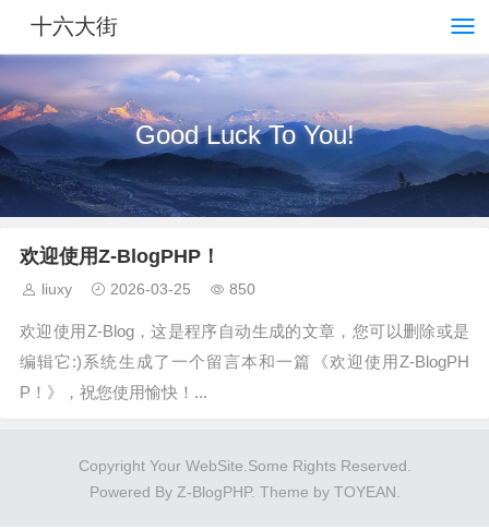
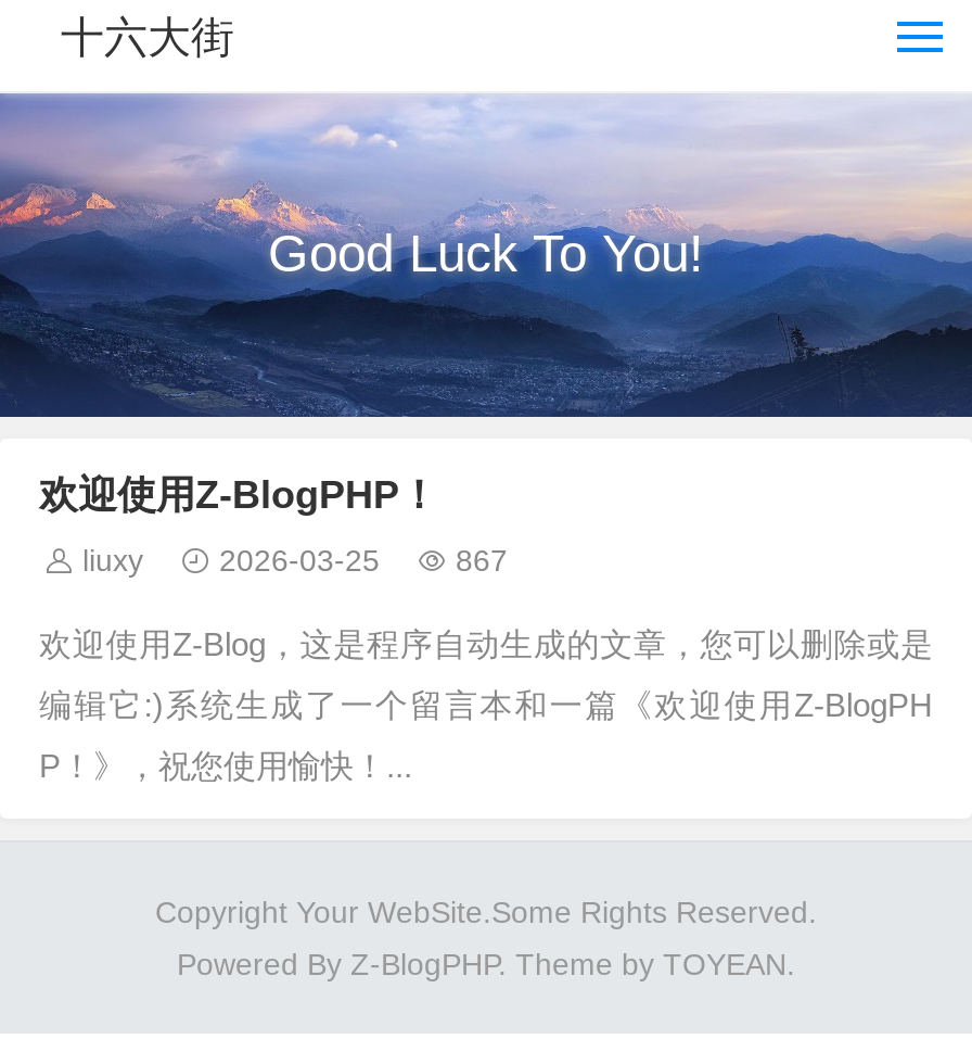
- 850
+ 867
